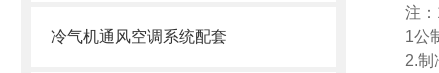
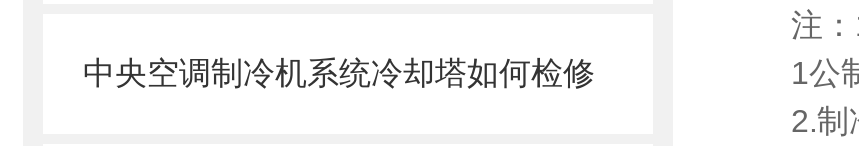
- 冷气机通风空调系统配套
+ 中央空调制冷机系统冷却塔如何检修
